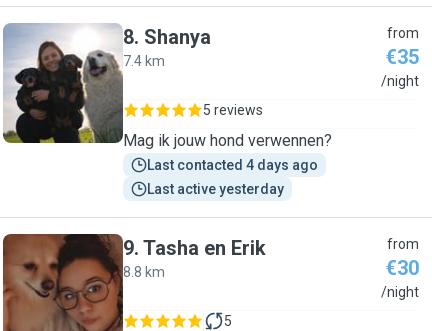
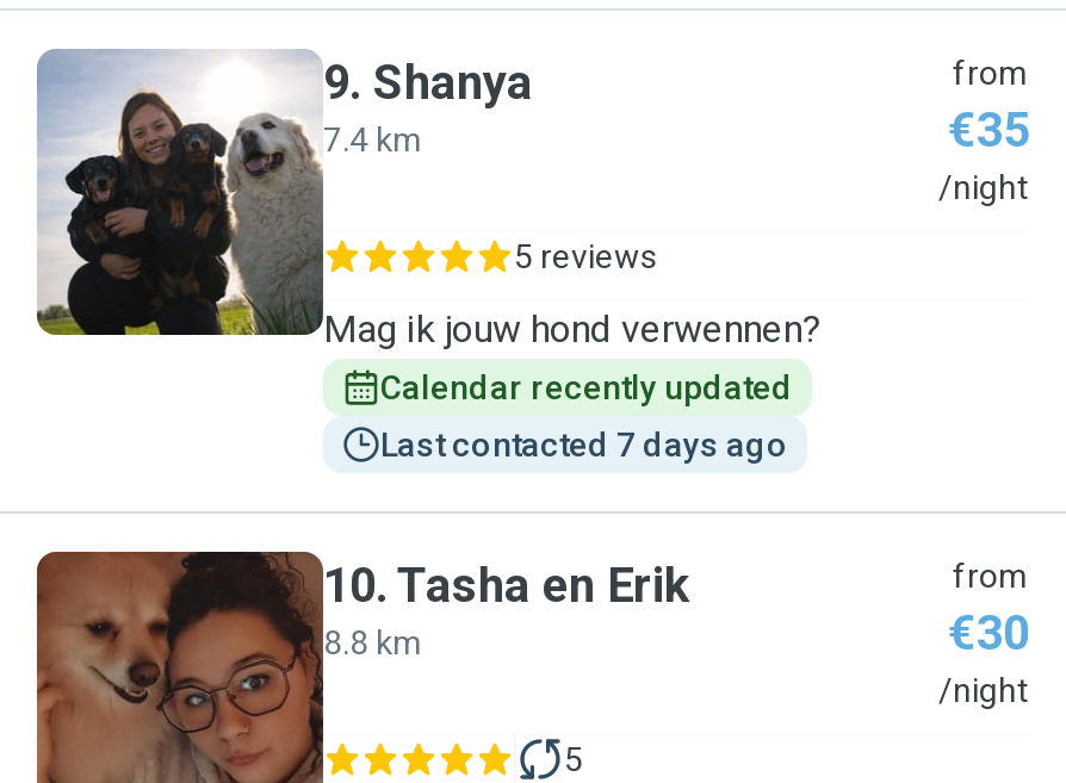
- 8. Shanya
+ 9. Shanya

- Last contacted 4 days ago
+ Calendar recently updated

- Last active yesterday
+ Last contacted 7 days ago

- 9. Tasha en Erik
+ 10. Tasha en Erik
